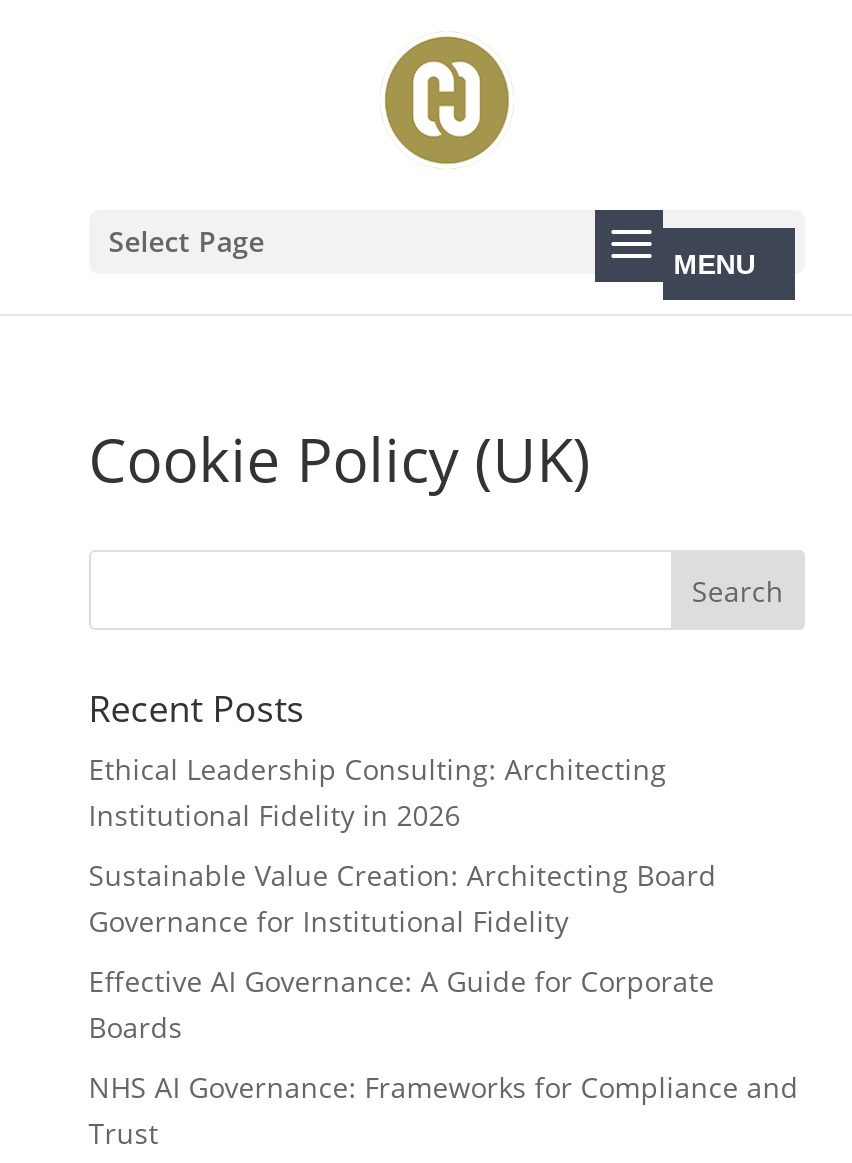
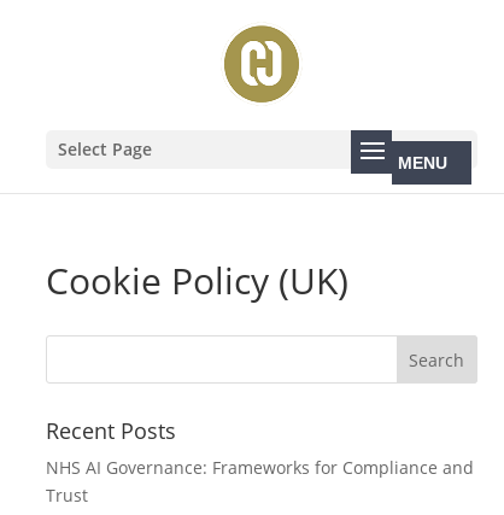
- Ethical Leadership Consulting: Architecting
- Institutional Fidelity in 2026
- Sustainable Value Creation: Architecting Board
- Governance for Institutional Fidelity
- Effective AI Governance: A Guide for Corporate
- Boards
